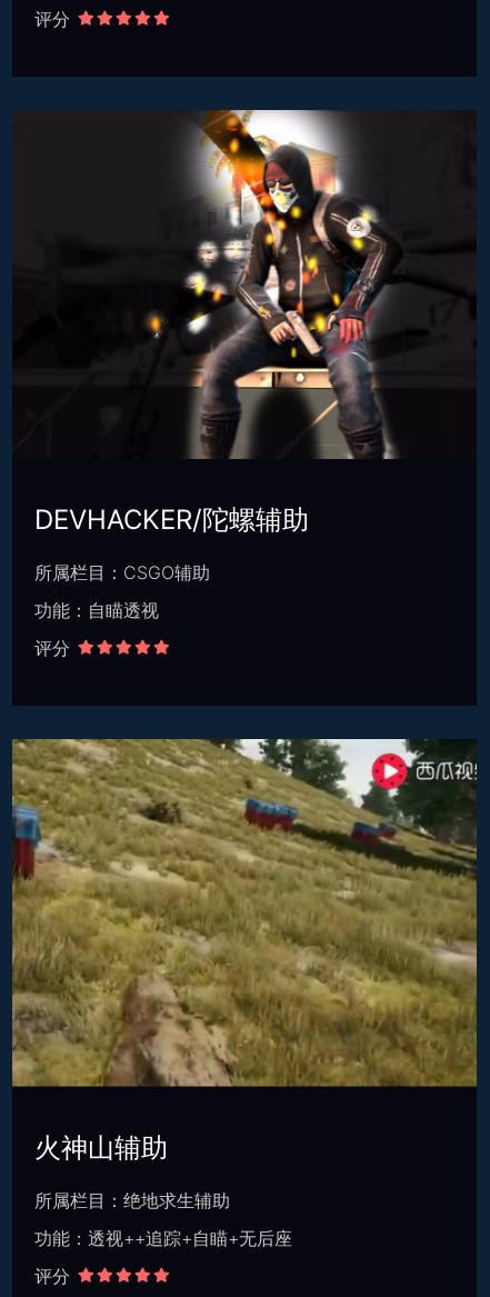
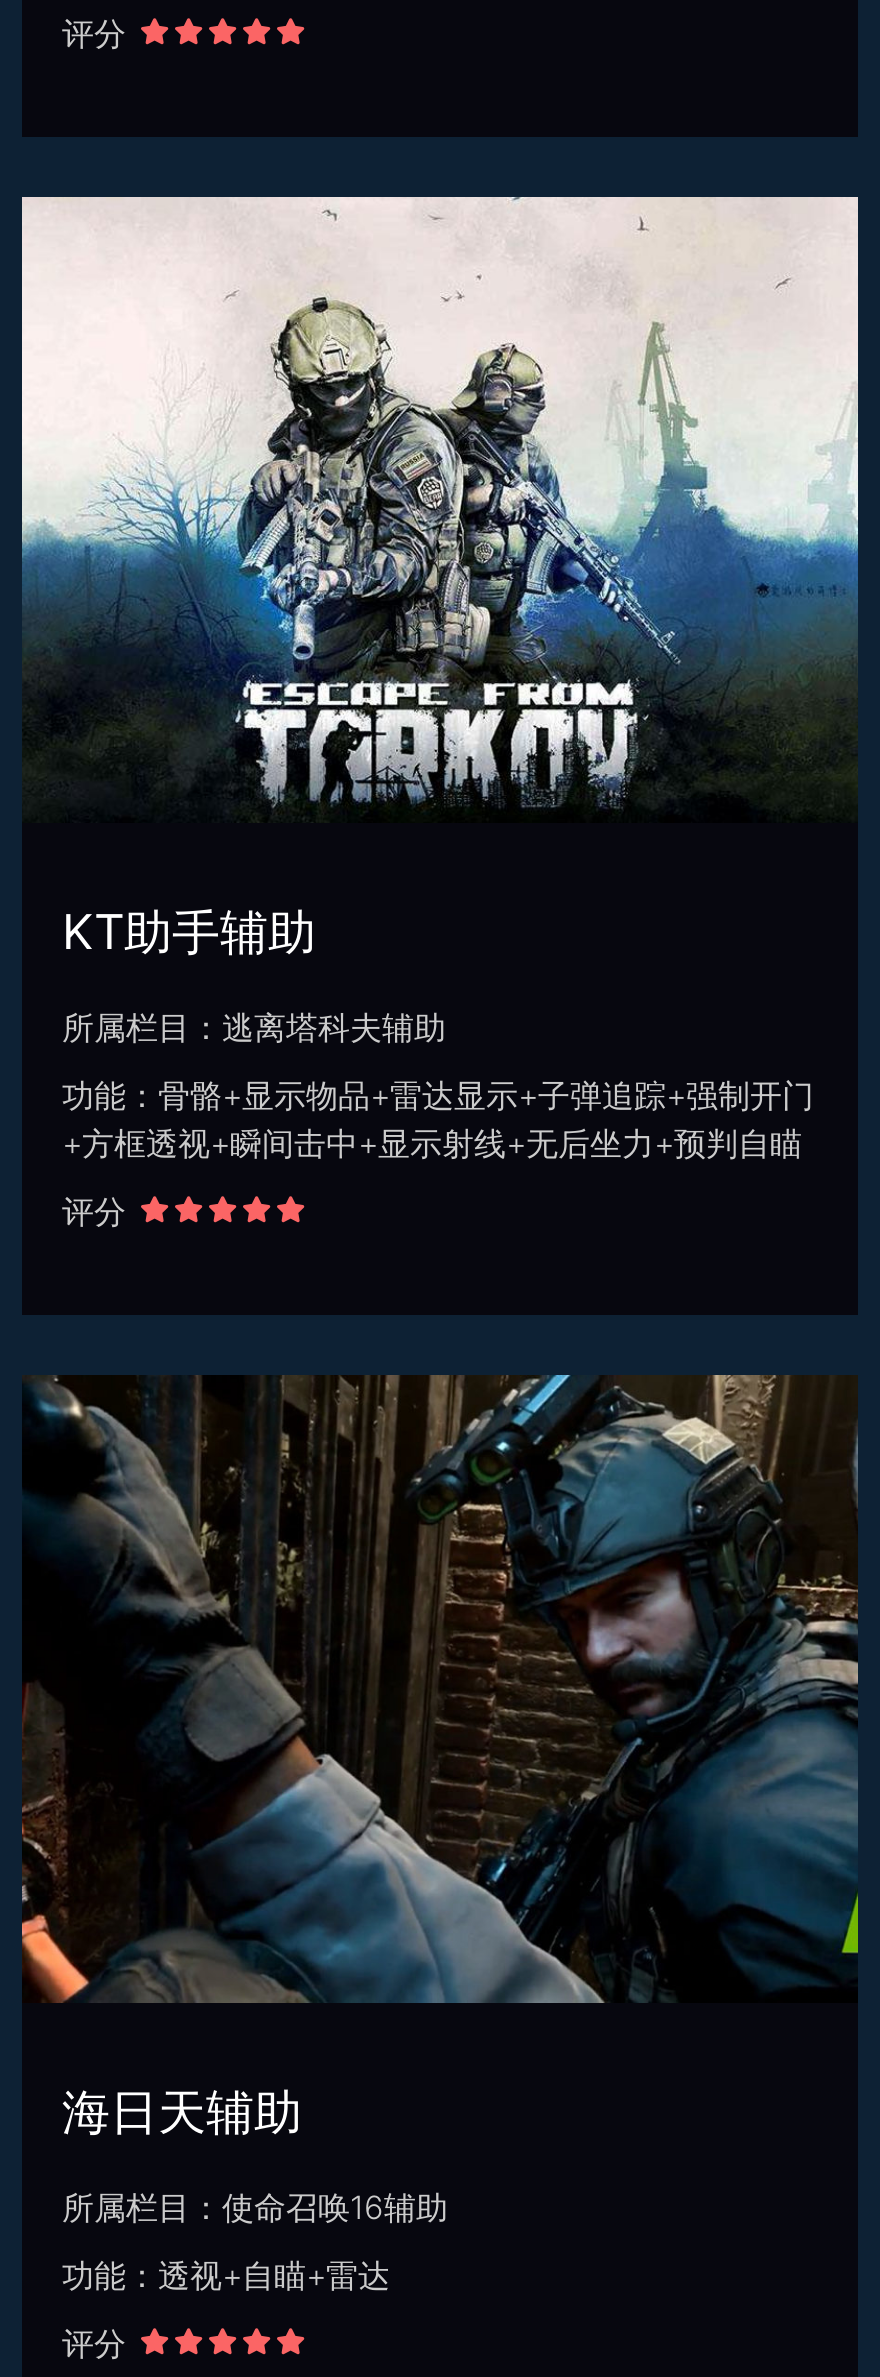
- [image]
- DEVHACKER/陀螺辅助
+ [image]
+ KT助手辅助

- 所属栏目：CSGO辅助
+ 所属栏目：逃离塔科夫辅助

- 功能：自瞄透视
+ 功能：骨骼+显示物品+雷达显示+子弹追踪+强制开门
+ +方框透视+瞬间击中+显示射线+无后坐力+预判自瞄

- [image]
- 火神山辅助
+ [image]
+ 海日天辅助

- 所属栏目：绝地求生辅助
+ 所属栏目：使命召唤16辅助

- 功能：透视++追踪+自瞄+无后座
+ 功能：透视+自瞄+雷达
